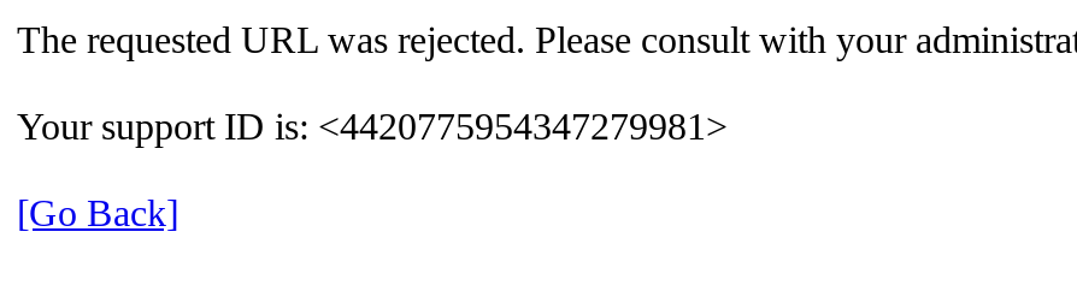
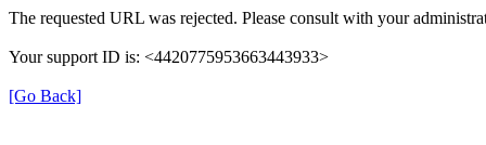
- Your support ID is: <4420775954347279981>
+ Your support ID is: <4420775953663443933>
